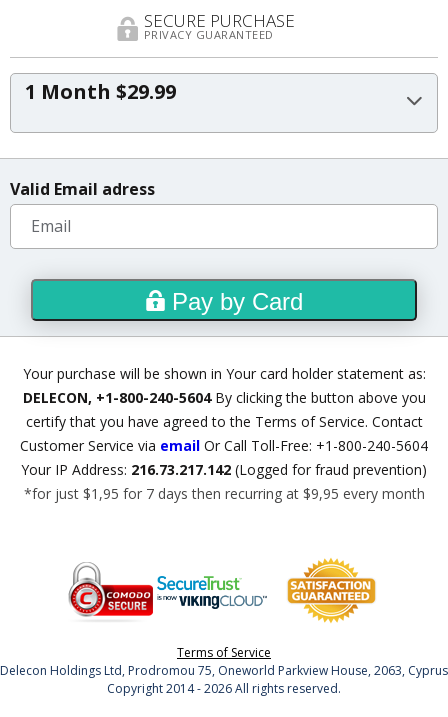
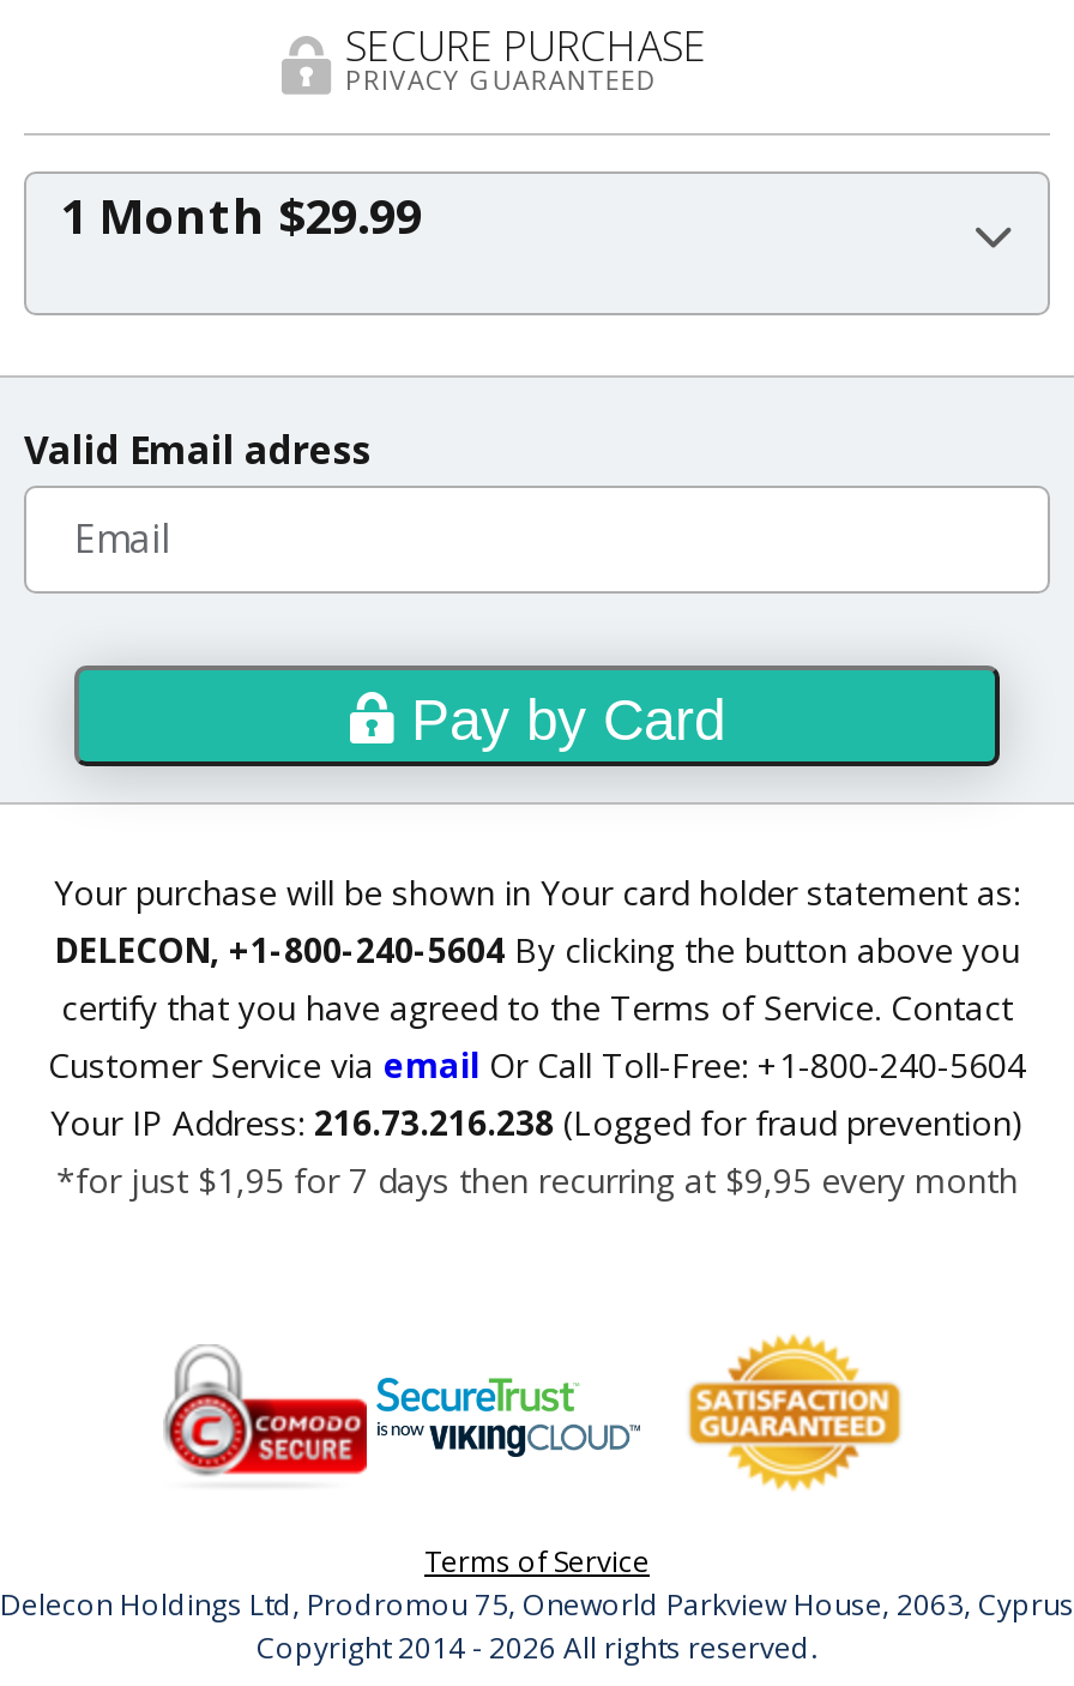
- Your IP Address: 216.73.217.142 (Logged for fraud prevention)
+ Your IP Address: 216.73.216.238 (Logged for fraud prevention)
